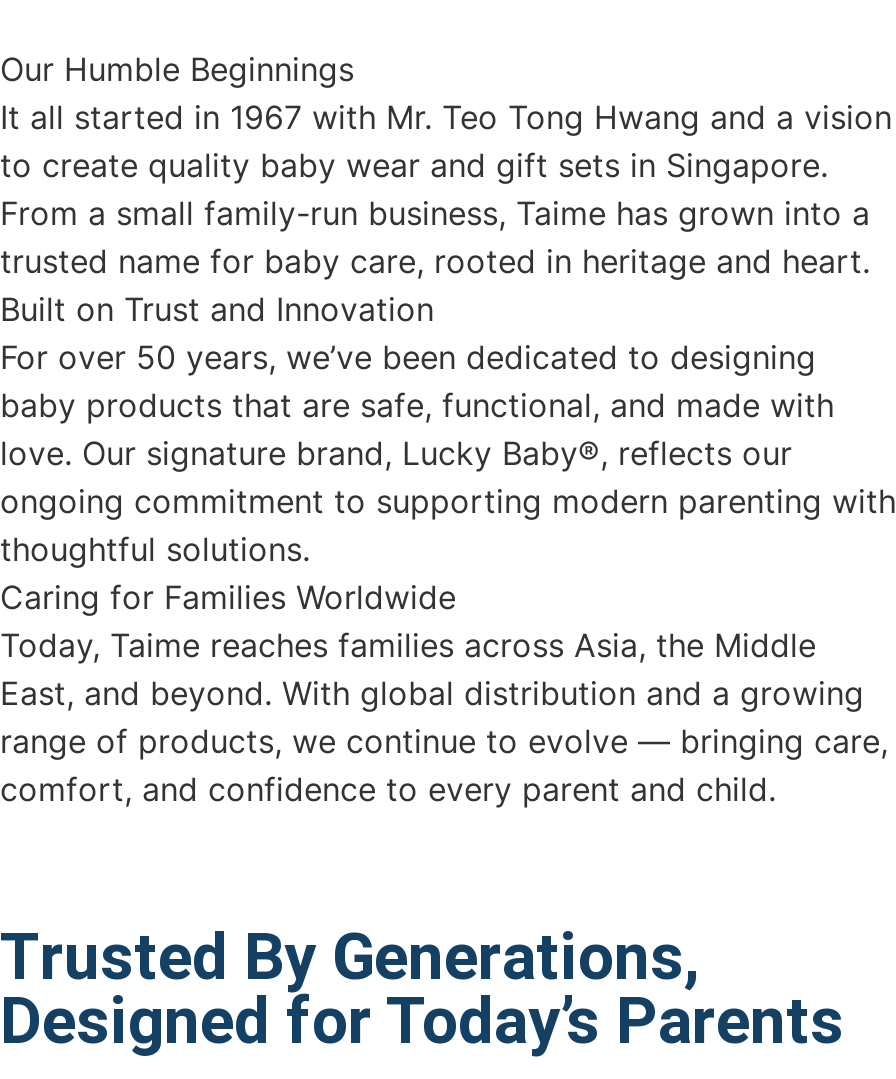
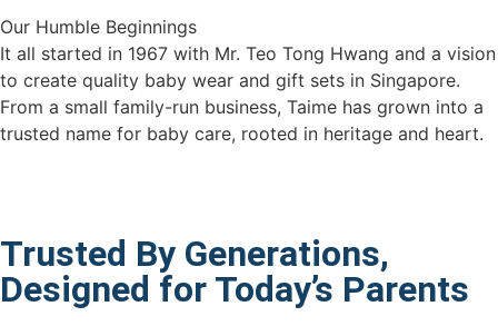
- Built on Trust and Innovation
- For over 50 years, we’ve been dedicated to designing
- baby products that are safe, functional, and made with
- love. Our signature brand, Lucky Baby®, reflects our
- ongoing commitment to supporting modern parenting with
- thoughtful solutions.
- Caring for Families Worldwide
- Today, Taime reaches families across Asia, the Middle
- East, and beyond. With global distribution and a growing
- range of products, we continue to evolve — bringing care,
- comfort, and confidence to every parent and child.
